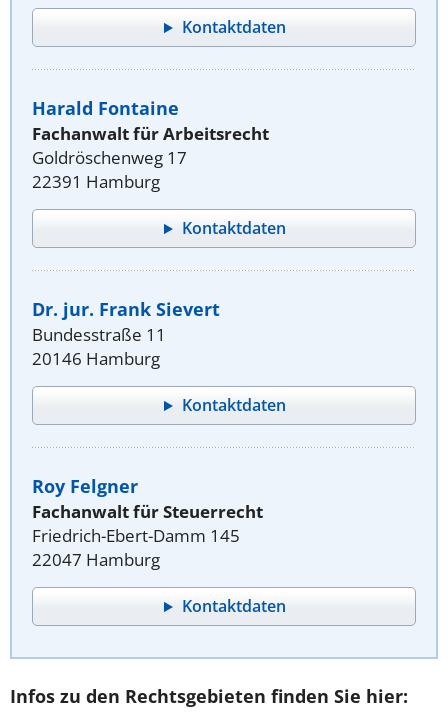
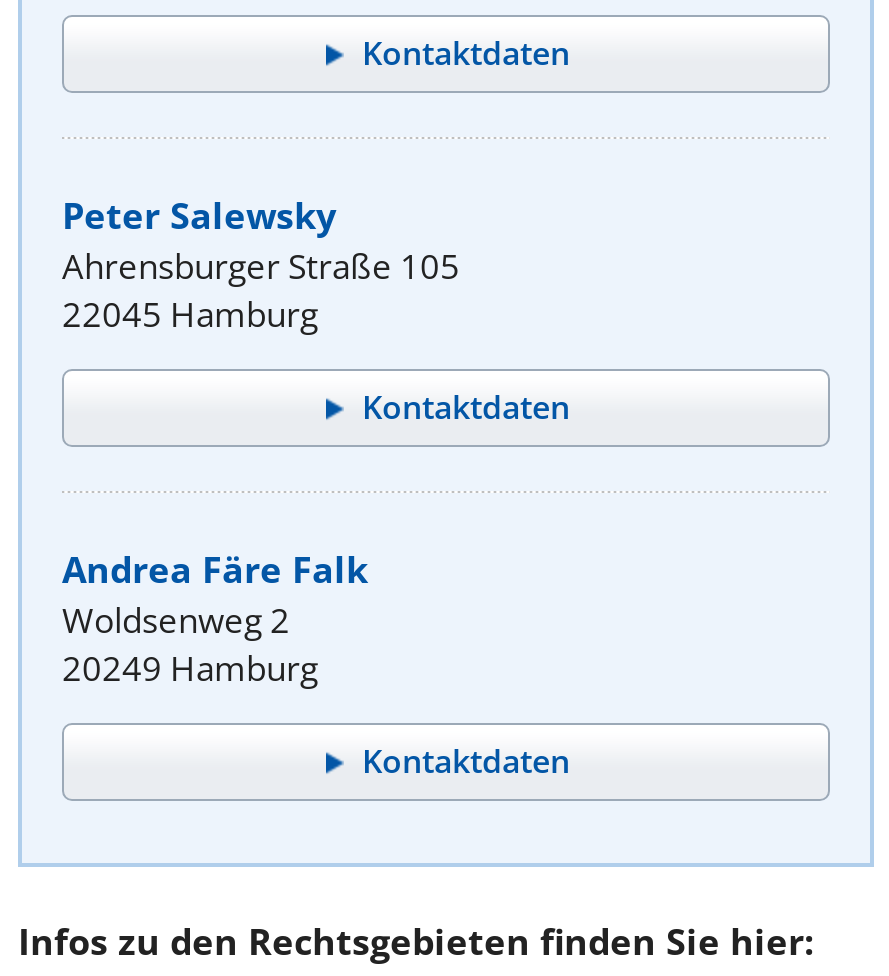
- Harald Fontaine
- Fachanwalt für Arbeitsrecht
- Goldröschenweg 17
- 22391 Hamburg
+ Peter Salewsky
+ Ahrensburger Straße 105
+ 22045 Hamburg

- Dr. jur. Frank Sievert
- Bundesstraße 11
- 20146 Hamburg
- Kontaktdaten
- Roy Felgner
- Fachanwalt für Steuerrecht
- Friedrich-Ebert-Damm 145
- 22047 Hamburg
+ Andrea Färe Falk
+ Woldsenweg 2
+ 20249 Hamburg
